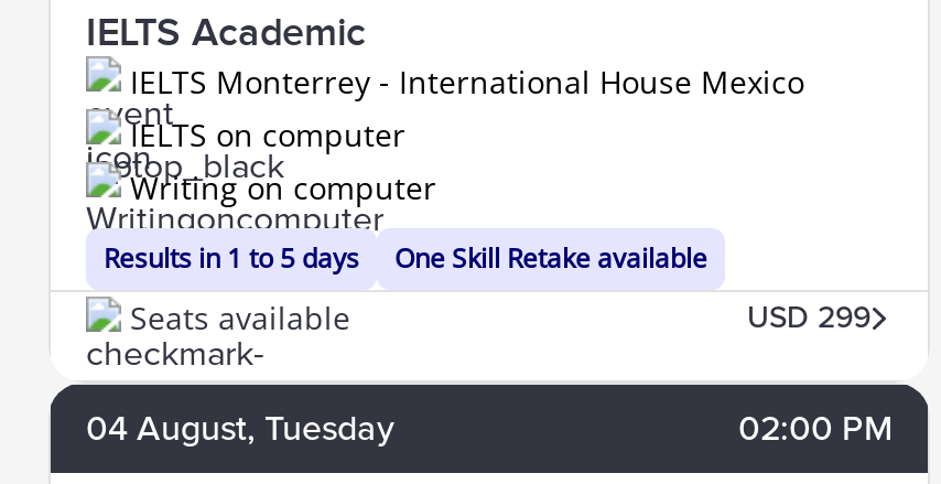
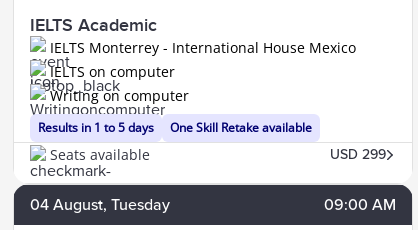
- 02:00 PM
+ 09:00 AM
